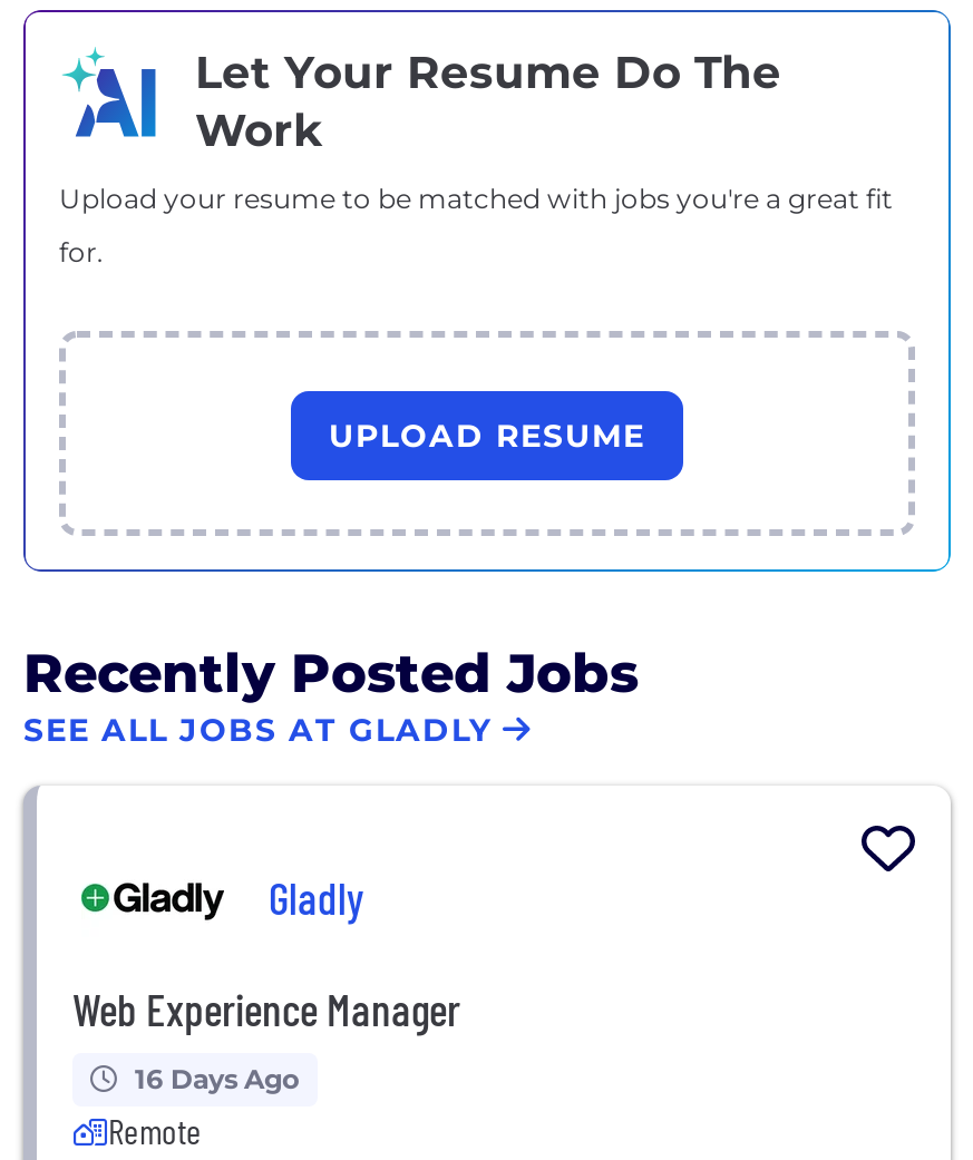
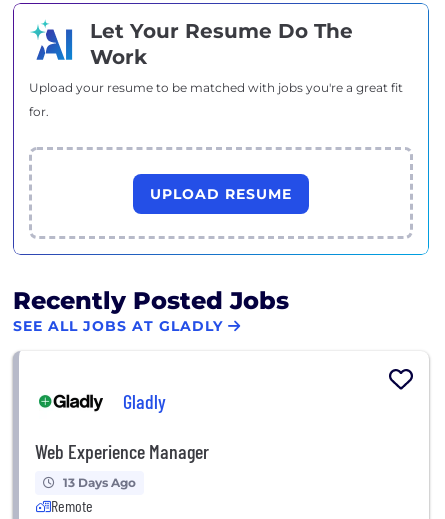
- 16 Days Ago
+ 13 Days Ago
